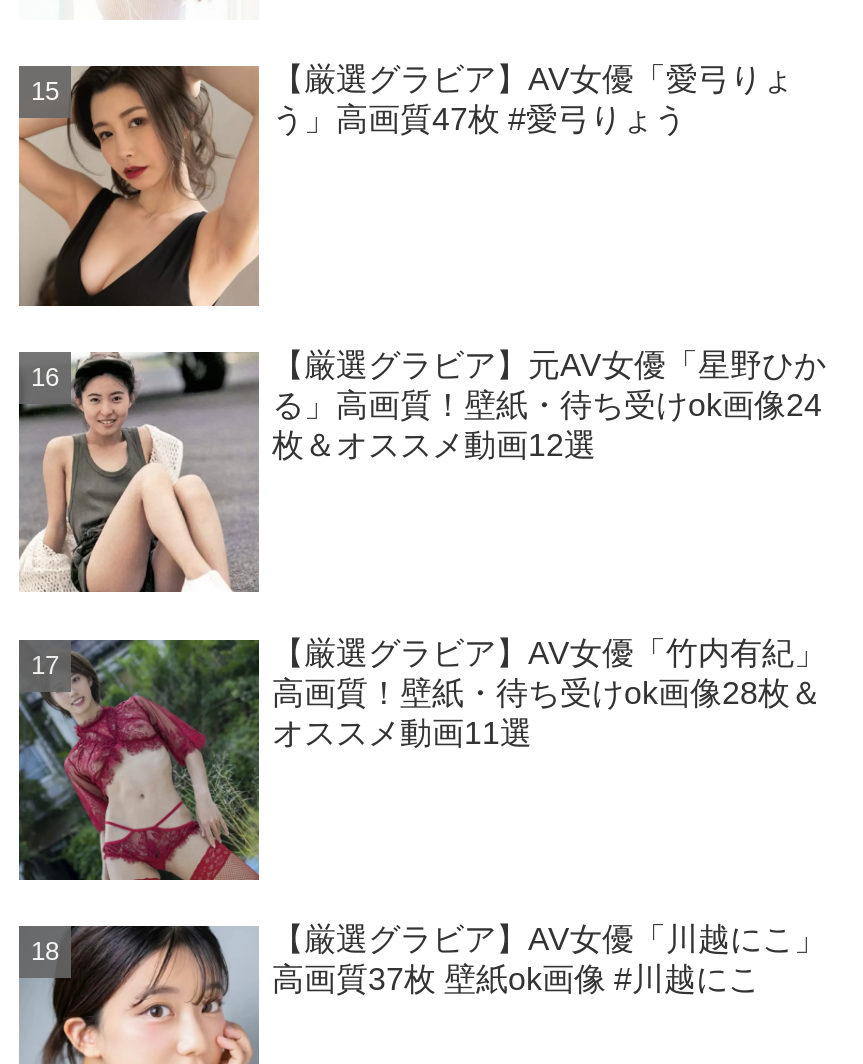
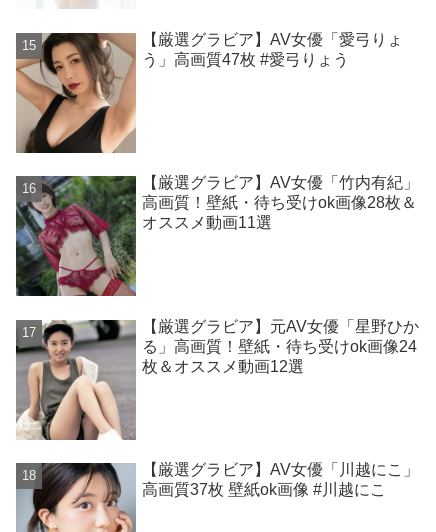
moved down: [image] | 【厳選グラビア】元AV女優「星野ひか | る」高画質！壁紙・待ち受けok画像24 | 枚＆オススメ動画12選

moved up: [image] | 【厳選グラビア】AV女優「竹内有紀」 | 高画質！壁紙・待ち受けok画像28枚＆ | オススメ動画11選
